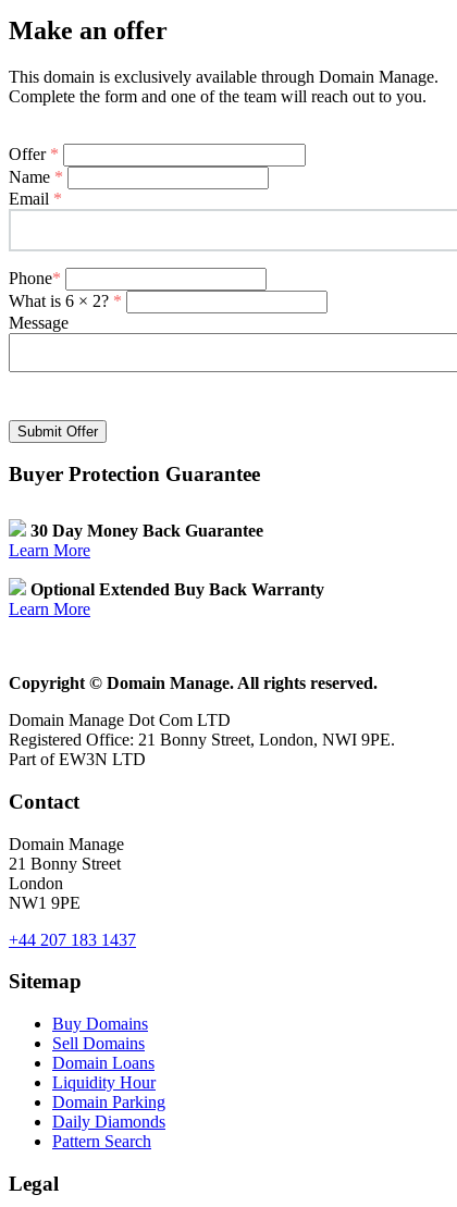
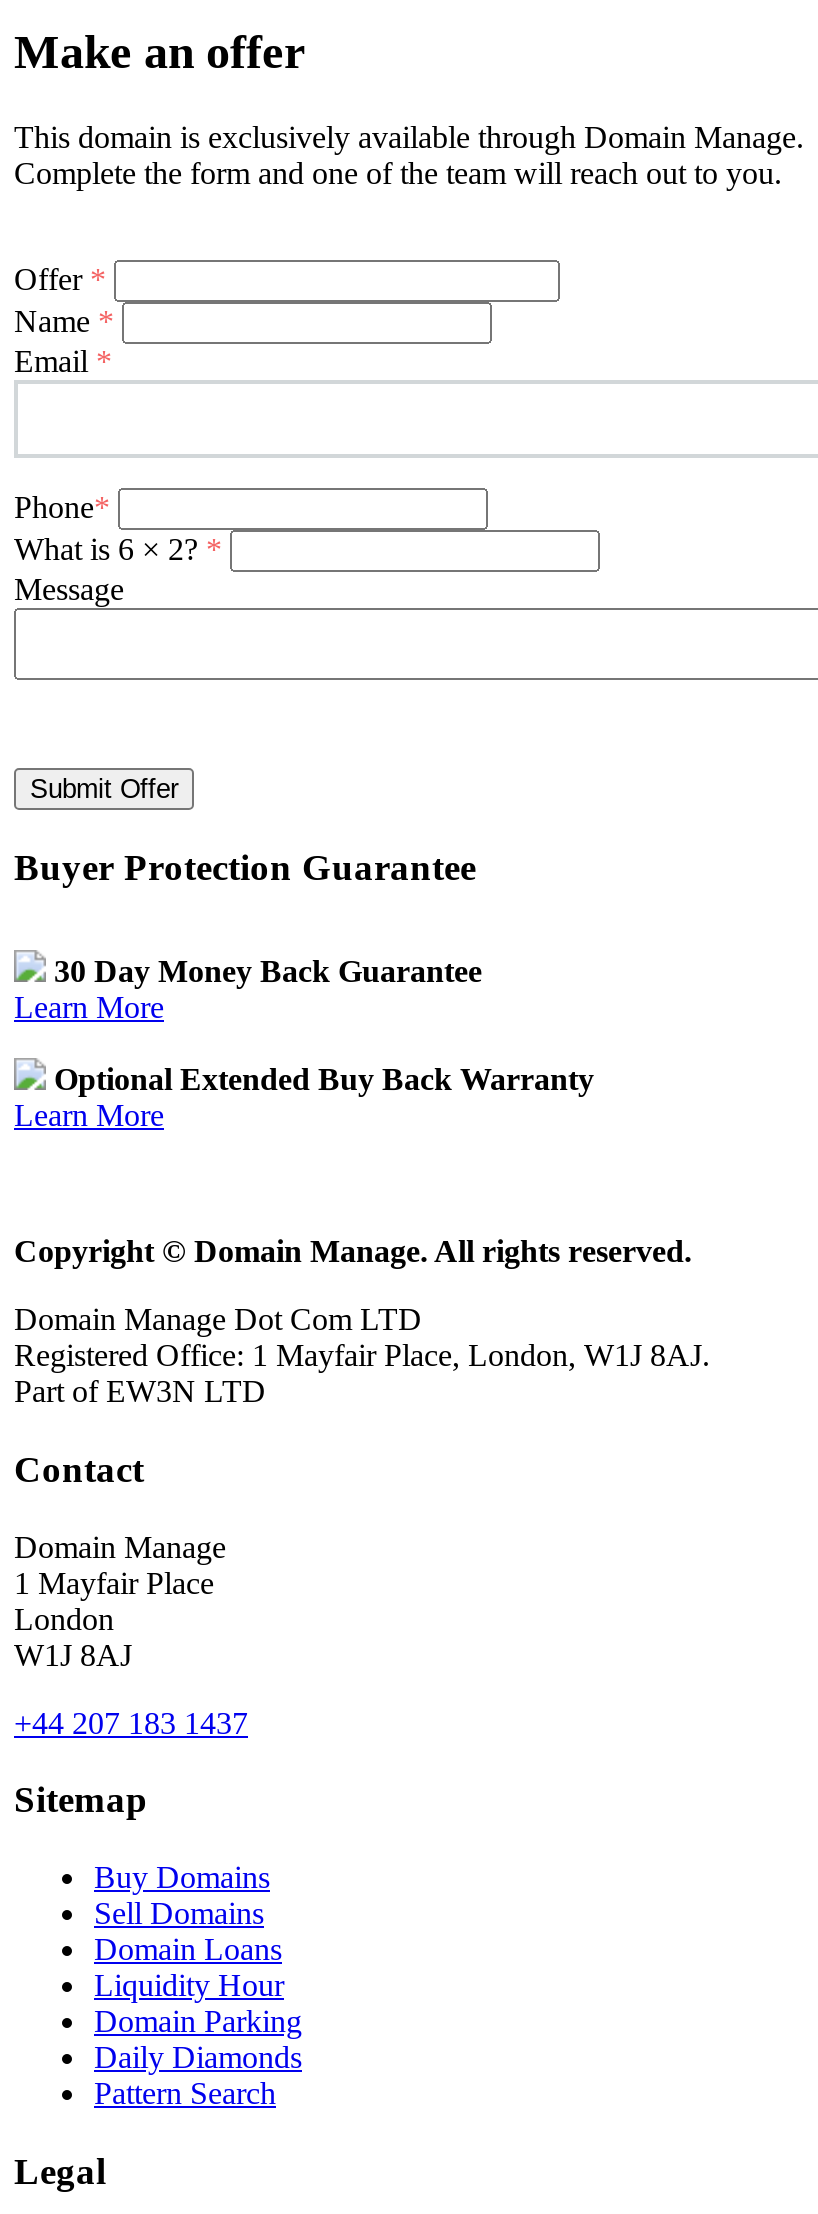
- Registered Office: 21 Bonny Street, London, NWI 9PE.
+ Registered Office: 1 Mayfair Place, London, W1J 8AJ.

- 21 Bonny Street
+ 1 Mayfair Place

- NW1 9PE
+ W1J 8AJ
